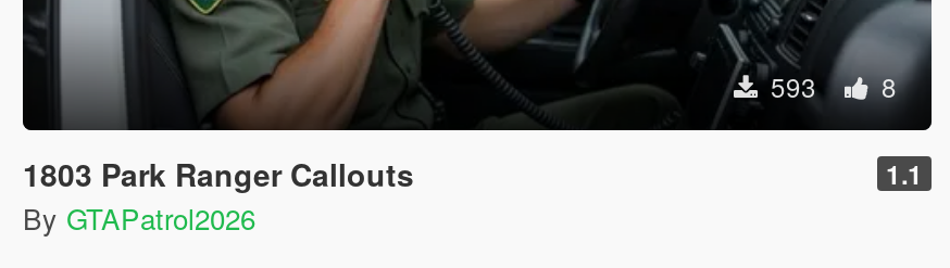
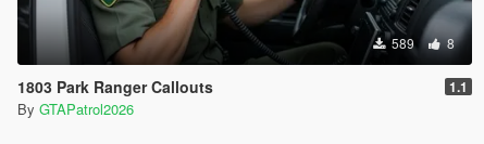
- 593 8
+ 589 8
